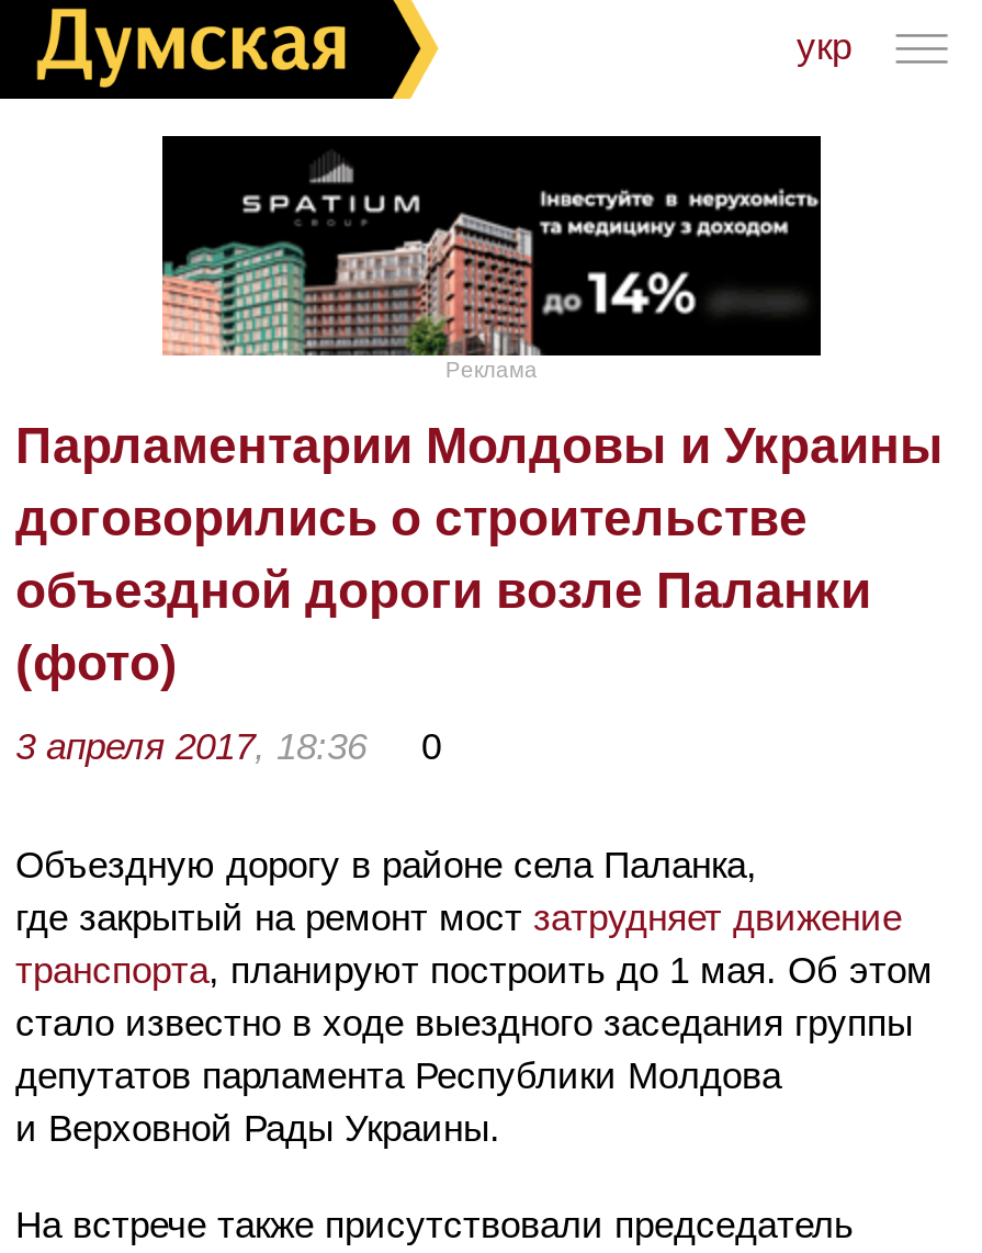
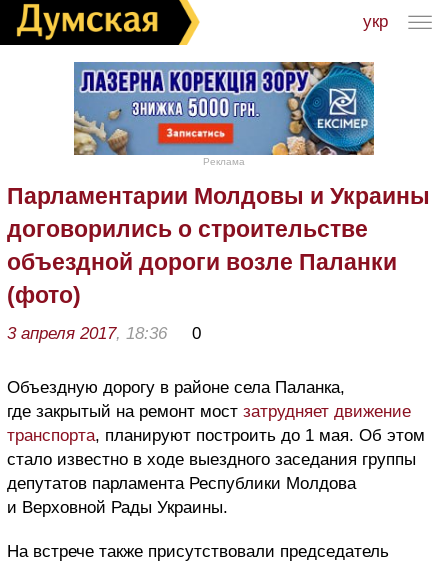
- [image]
+ [image]
